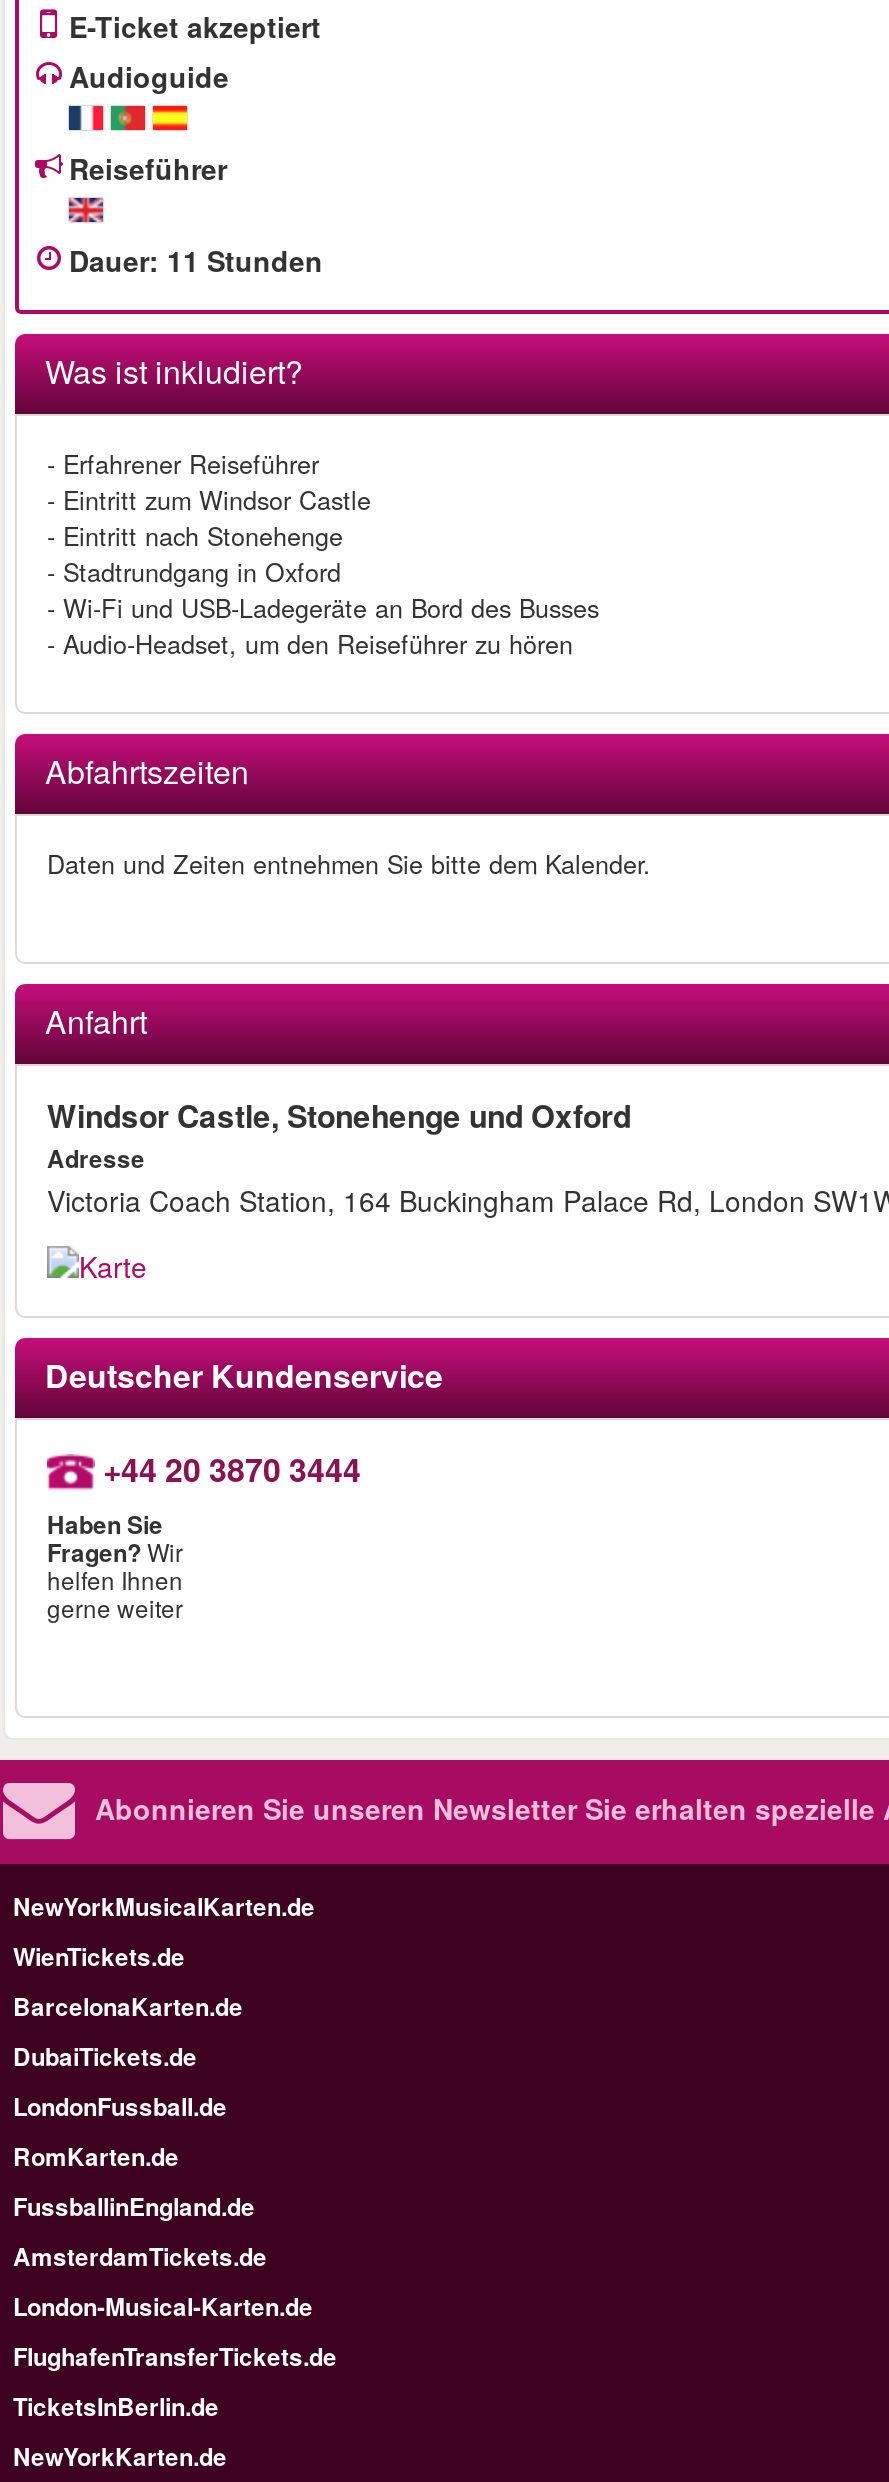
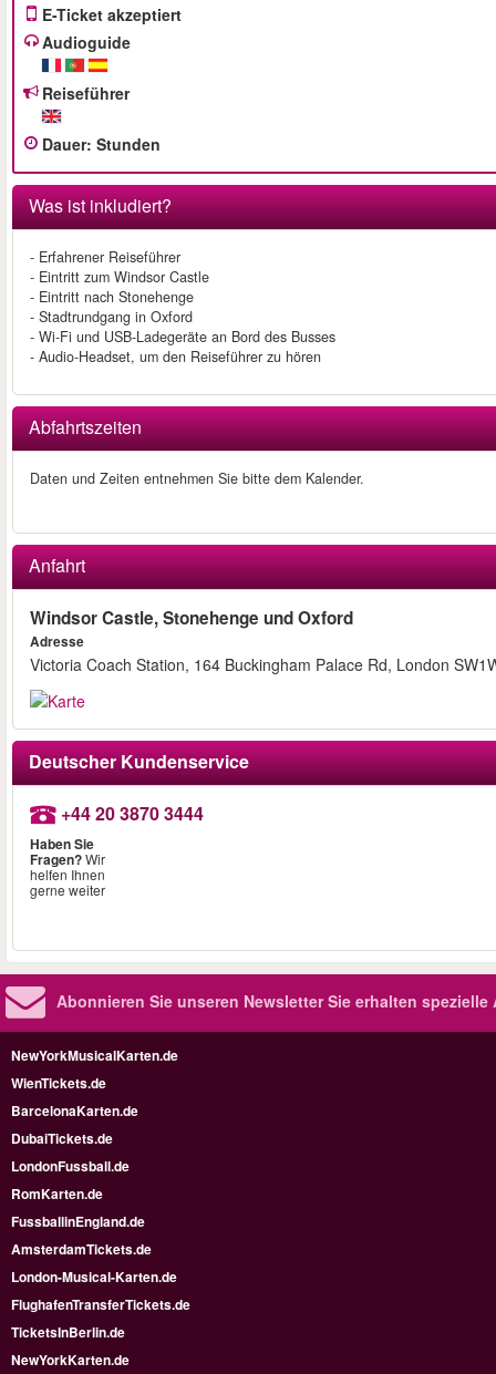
- Dauer: 11 Stunden
+ Dauer: Stunden
